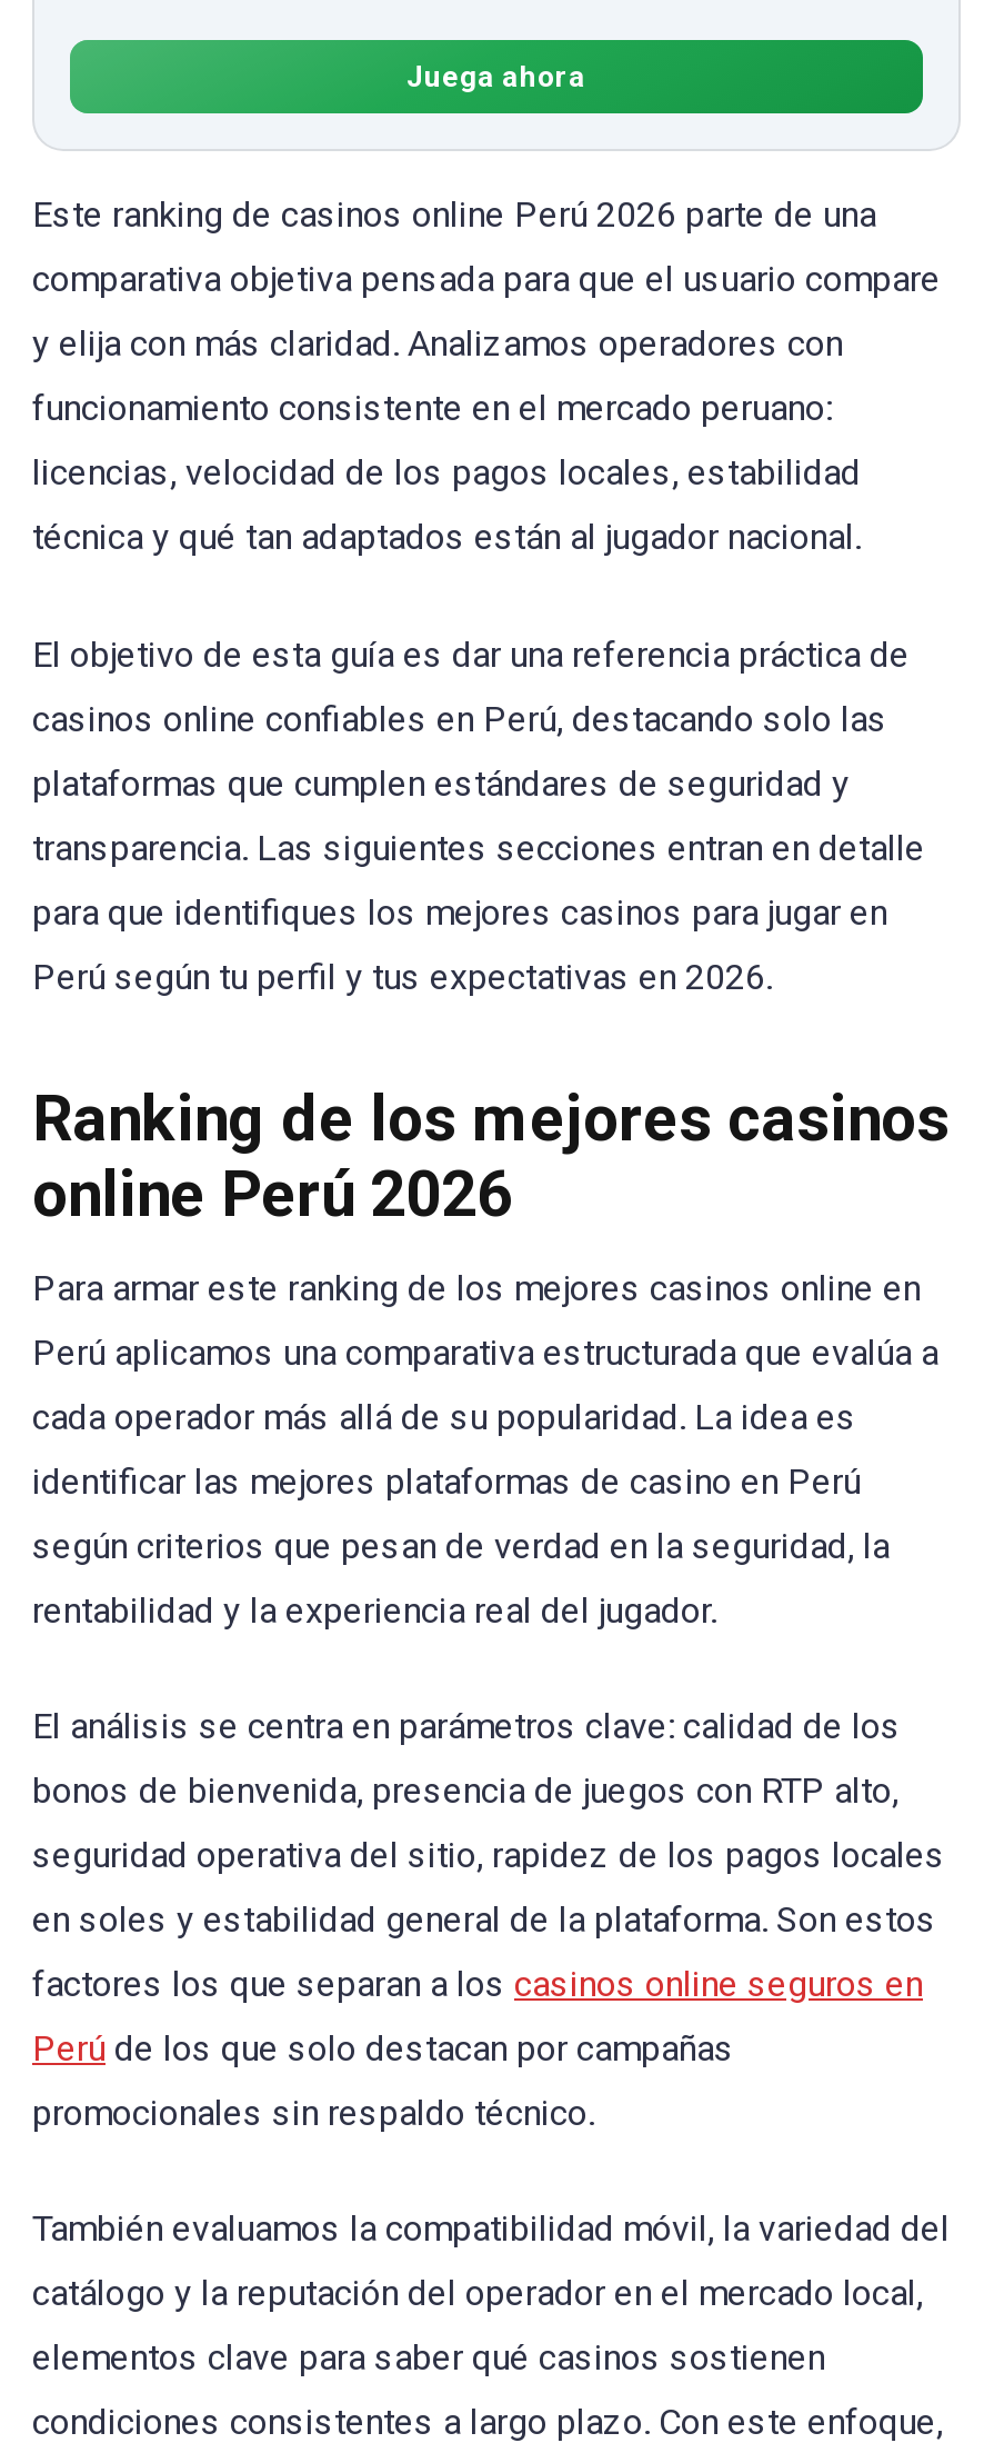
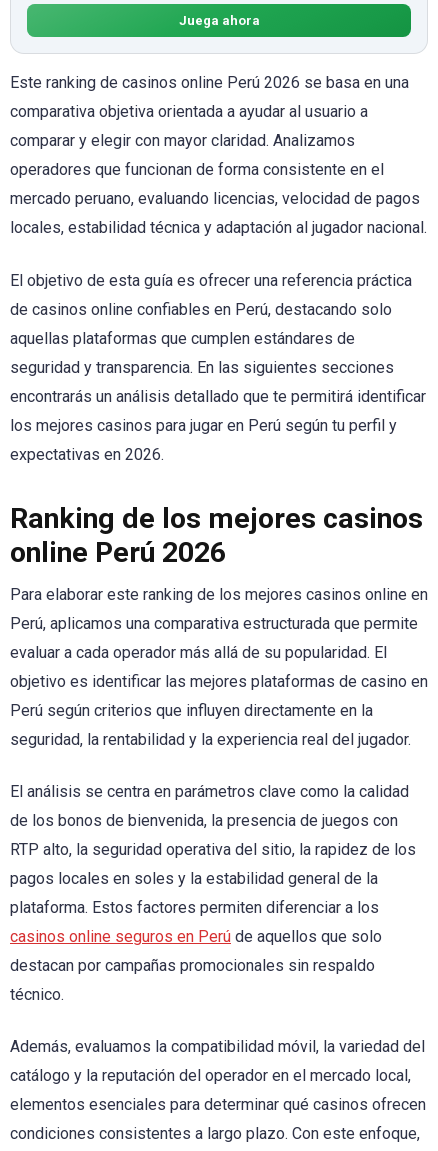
- Este ranking de casinos online Perú 2026 parte de una
- comparativa objetiva pensada para que el usuario compare
- y elija con más claridad. Analizamos operadores con
- funcionamiento consistente en el mercado peruano:
- licencias, velocidad de los pagos locales, estabilidad
- técnica y qué tan adaptados están al jugador nacional.
- El objetivo de esta guía es dar una referencia práctica de
- casinos online confiables en Perú, destacando solo las
- plataformas que cumplen estándares de seguridad y
- transparencia. Las siguientes secciones entran en detalle
- para que identifiques los mejores casinos para jugar en
- Perú según tu perfil y tus expectativas en 2026.
+ Este ranking de casinos online Perú 2026 se basa en una
+ comparativa objetiva orientada a ayudar al usuario a
+ comparar y elegir con mayor claridad. Analizamos
+ operadores que funcionan de forma consistente en el
+ mercado peruano, evaluando licencias, velocidad de pagos
+ locales, estabilidad técnica y adaptación al jugador nacional.
+ El objetivo de esta guía es ofrecer una referencia práctica
+ de casinos online confiables en Perú, destacando solo
+ aquellas plataformas que cumplen estándares de
+ seguridad y transparencia. En las siguientes secciones
+ encontrarás un análisis detallado que te permitirá identificar
+ los mejores casinos para jugar en Perú según tu perfil y
+ expectativas en 2026.

- Para armar este ranking de los mejores casinos online en
- Perú aplicamos una comparativa estructurada que evalúa a
- cada operador más allá de su popularidad. La idea es
- identificar las mejores plataformas de casino en Perú
- según criterios que pesan de verdad en la seguridad, la
- rentabilidad y la experiencia real del jugador.
- El análisis se centra en parámetros clave: calidad de los
- bonos de bienvenida, presencia de juegos con RTP alto,
- seguridad operativa del sitio, rapidez de los pagos locales
- en soles y estabilidad general de la plataforma. Son estos
- factores los que separan a los casinos online seguros en
- Perú de los que solo destacan por campañas
- promocionales sin respaldo técnico.
- También evaluamos la compatibilidad móvil, la variedad del
+ Para elaborar este ranking de los mejores casinos online en
+ Perú, aplicamos una comparativa estructurada que permite
+ evaluar a cada operador más allá de su popularidad. El
+ objetivo es identificar las mejores plataformas de casino en
+ Perú según criterios que influyen directamente en la
+ seguridad, la rentabilidad y la experiencia real del jugador.
+ El análisis se centra en parámetros clave como la calidad
+ de los bonos de bienvenida, la presencia de juegos con
+ RTP alto, la seguridad operativa del sitio, la rapidez de los
+ pagos locales en soles y la estabilidad general de la
+ plataforma. Estos factores permiten diferenciar a los
+ casinos online seguros en Perú de aquellos que solo
+ destacan por campañas promocionales sin respaldo
+ técnico.
+ Además, evaluamos la compatibilidad móvil, la variedad del

- elementos clave para saber qué casinos sostienen
+ elementos esenciales para determinar qué casinos ofrecen
